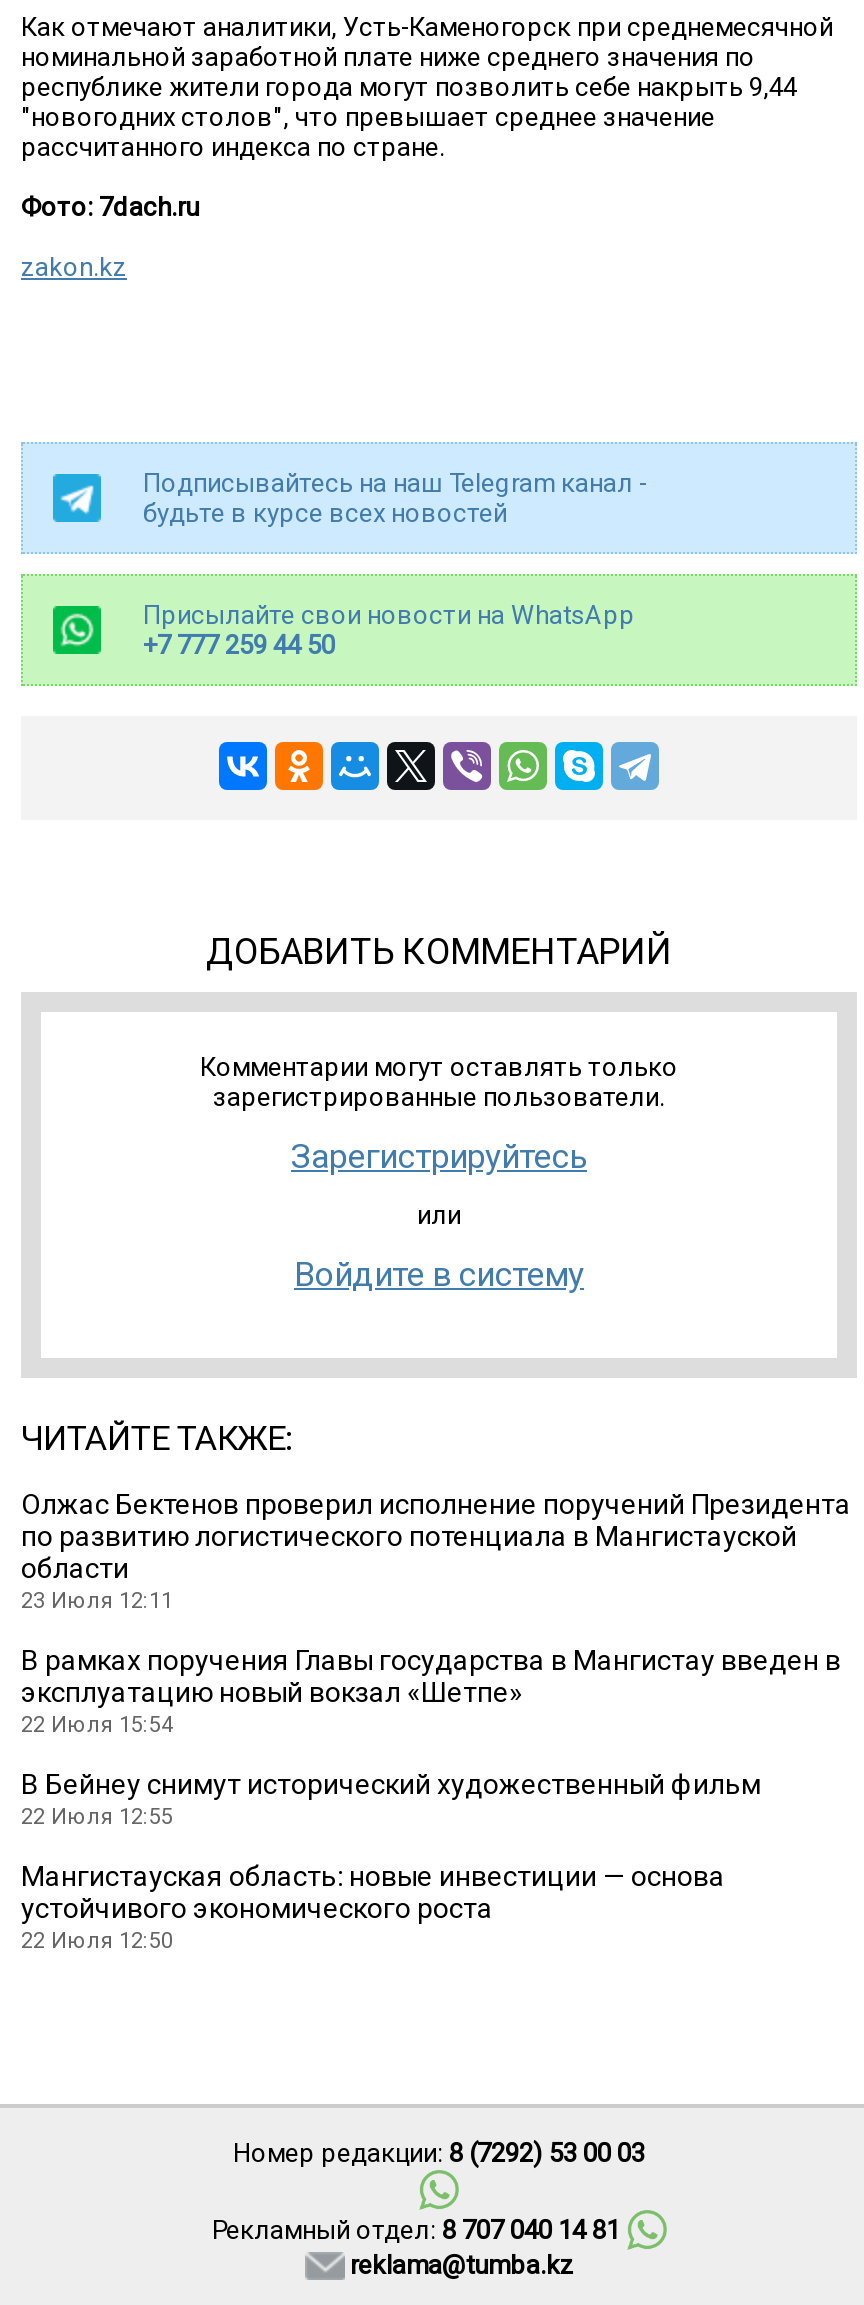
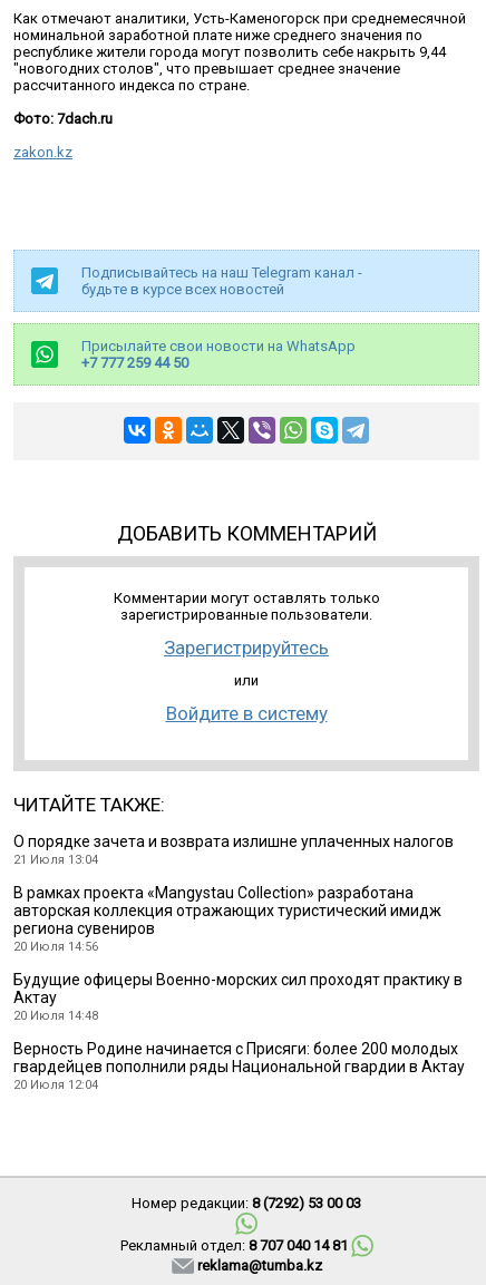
- Олжас Бектенов проверил исполнение поручений Президента
- по развитию логистического потенциала в Мангистауской
- области
- 23 Июля 12:11
+ О порядке зачета и возврата излишне уплаченных налогов
+ 21 Июля 13:04

- В рамках поручения Главы государства в Мангистау введен в
- эксплуатацию новый вокзал «Шетпе»
- 22 Июля 15:54
+ В рамках проекта «Mangystau Collection» разработана
+ авторская коллекция отражающих туристический имидж
+ региона сувениров
+ 20 Июля 14:56

- В Бейнеу снимут исторический художественный фильм
- 22 Июля 12:55
+ Будущие офицеры Военно-морских сил проходят практику в
+ Актау
+ 20 Июля 14:48

- Мангистауская область: новые инвестиции — основа
- устойчивого экономического роста
- 22 Июля 12:50
+ Верность Родине начинается с Присяги: более 200 молодых
+ гвардейцев пополнили ряды Национальной гвардии в Актау
+ 20 Июля 12:04
